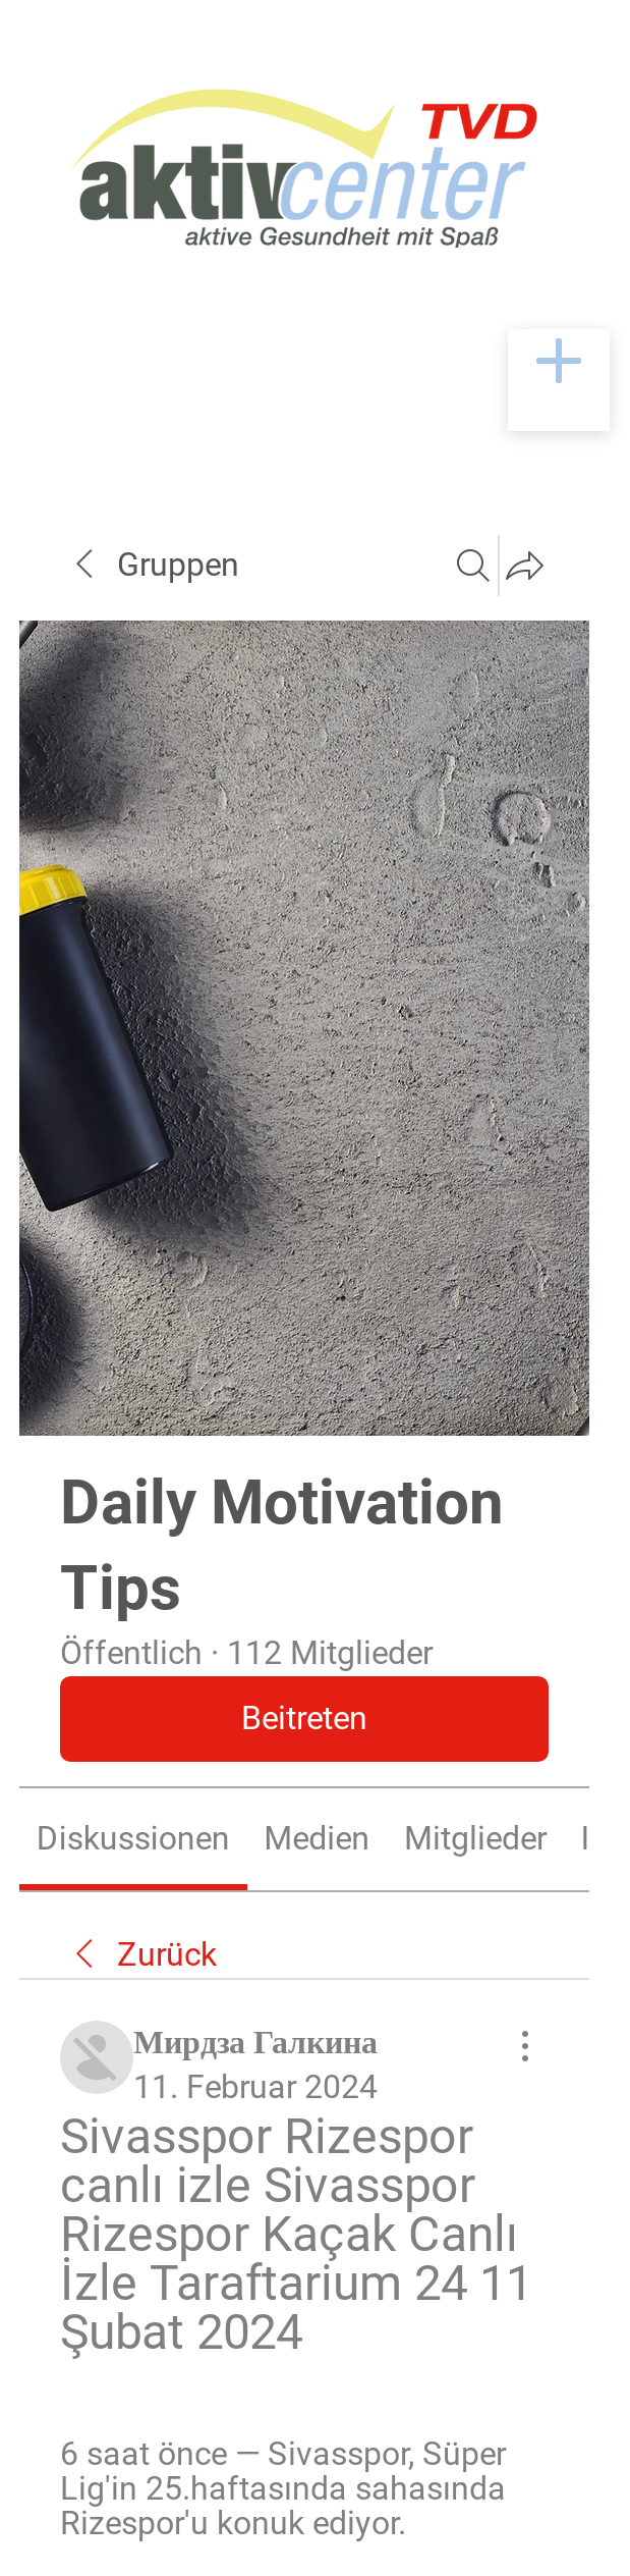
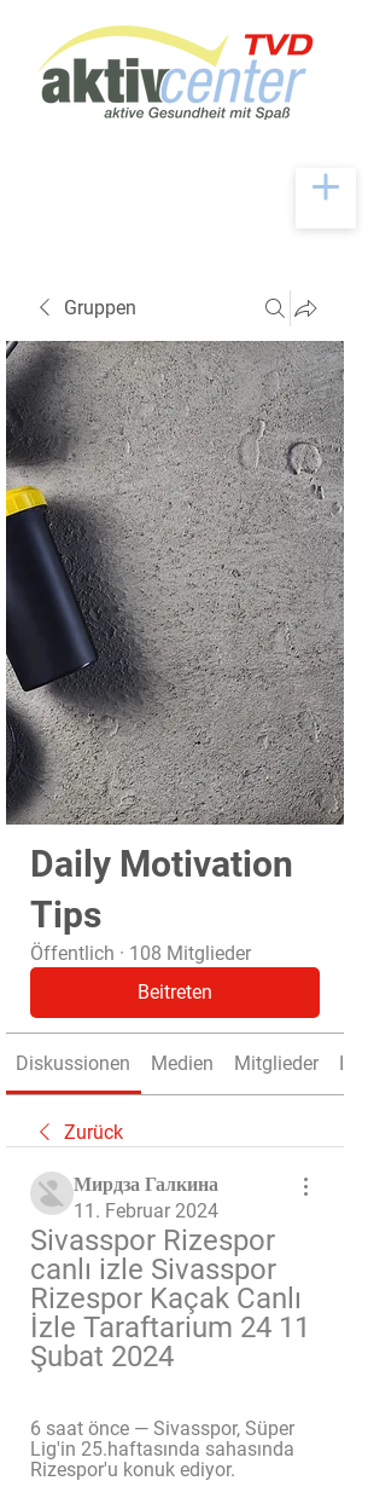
- Öffentlich · 112 Mitglieder
+ Öffentlich · 108 Mitglieder
